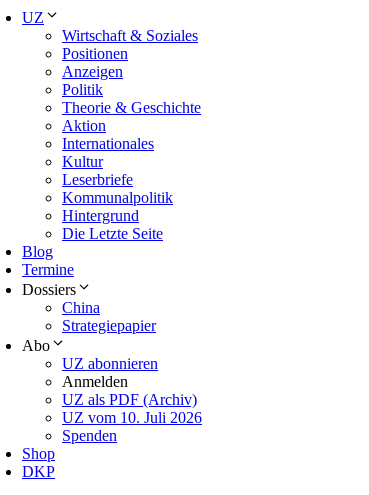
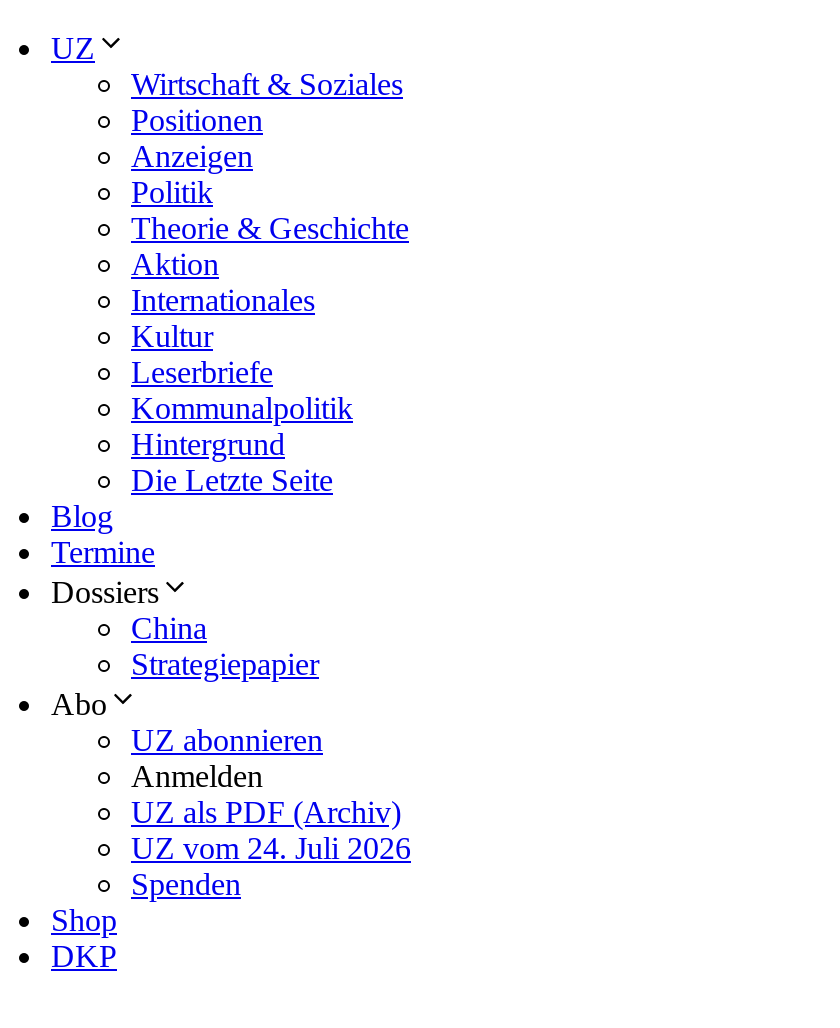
- UZ vom 10. Juli 2026
+ UZ vom 24. Juli 2026
